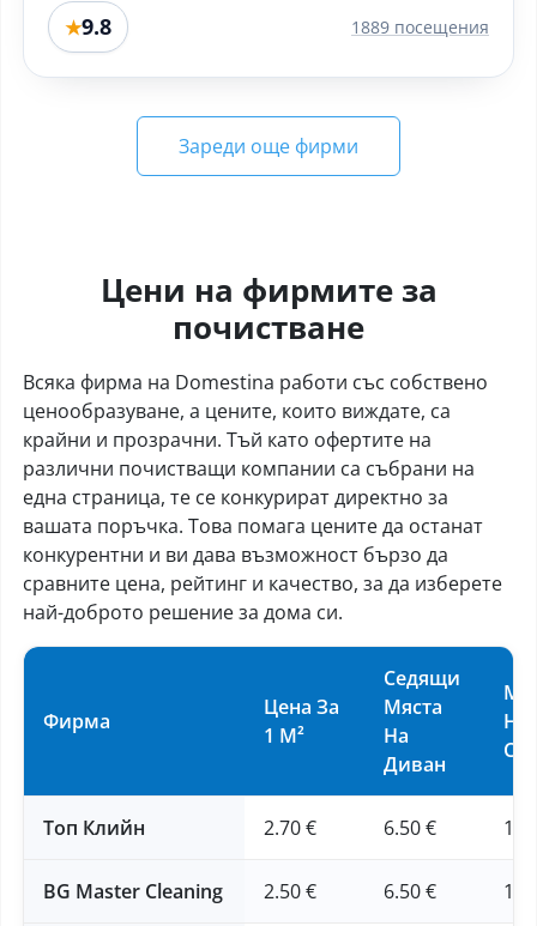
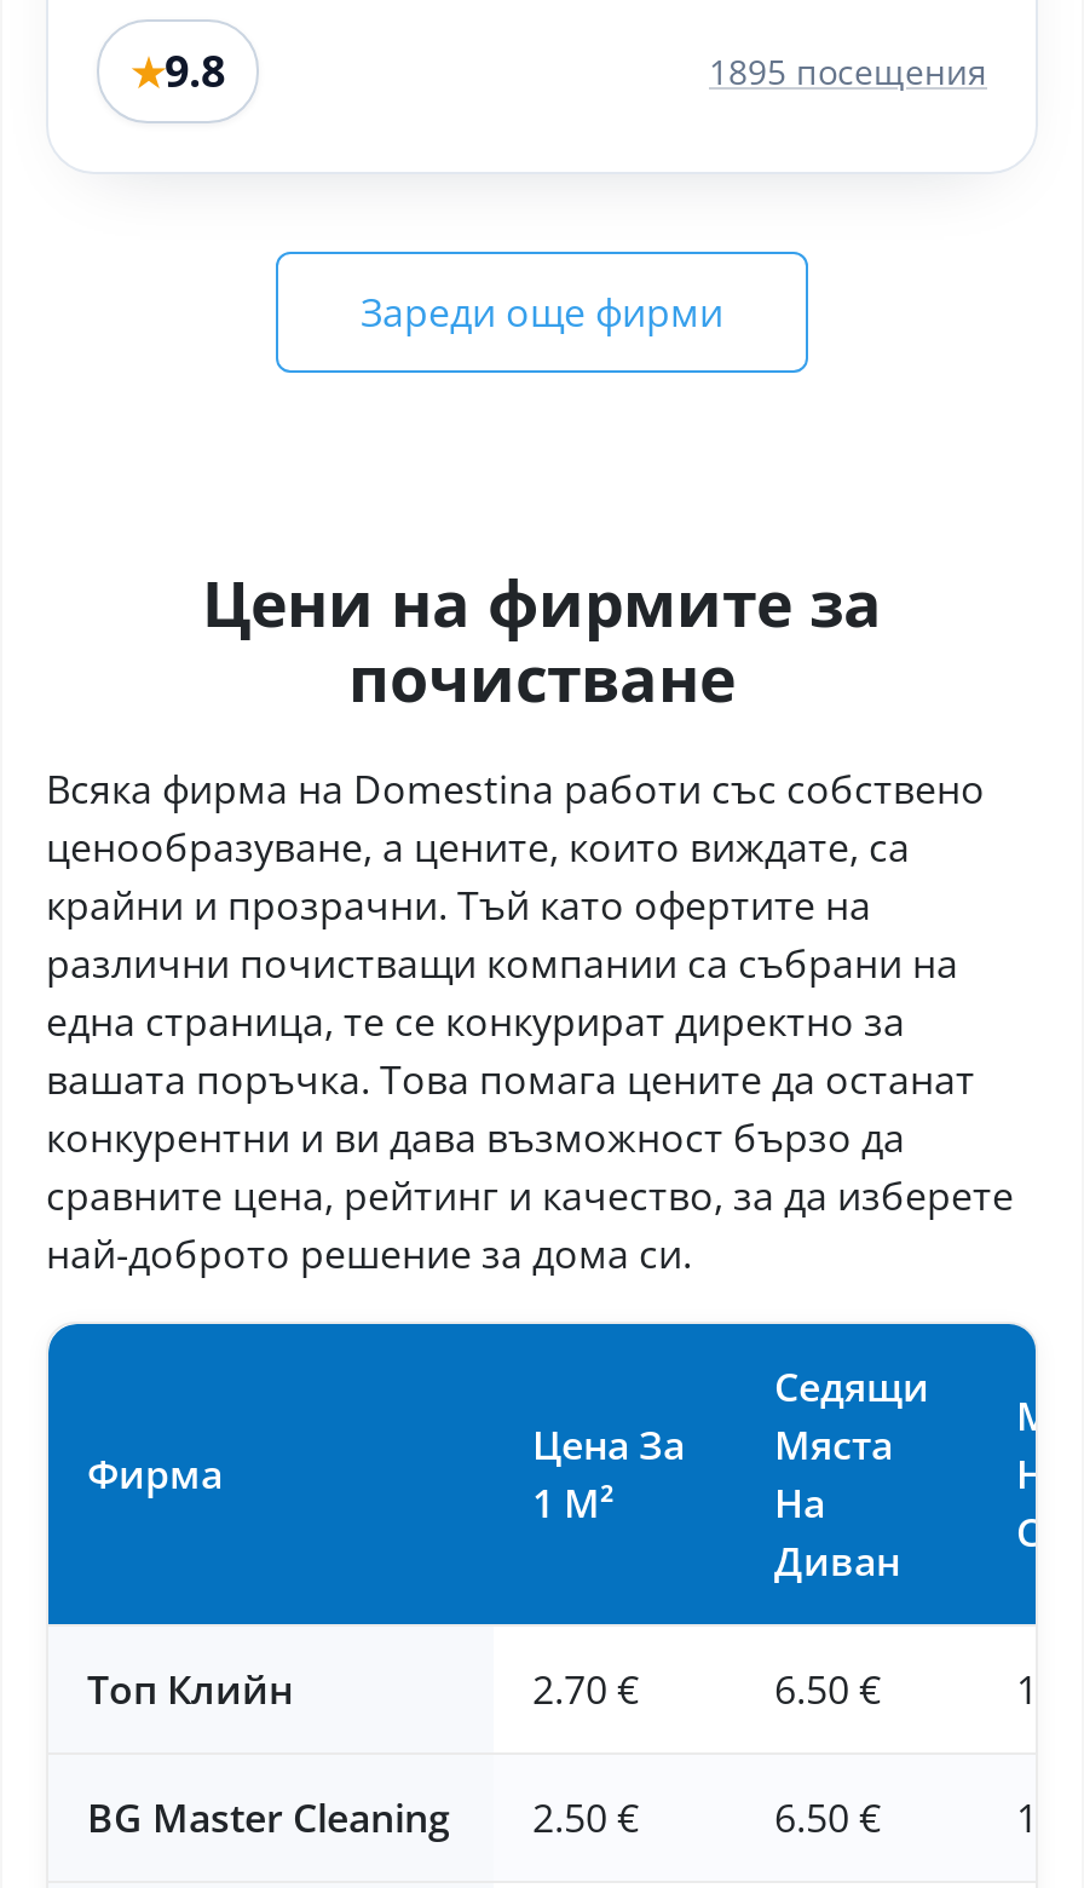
- 1889 посещения
+ 1895 посещения
